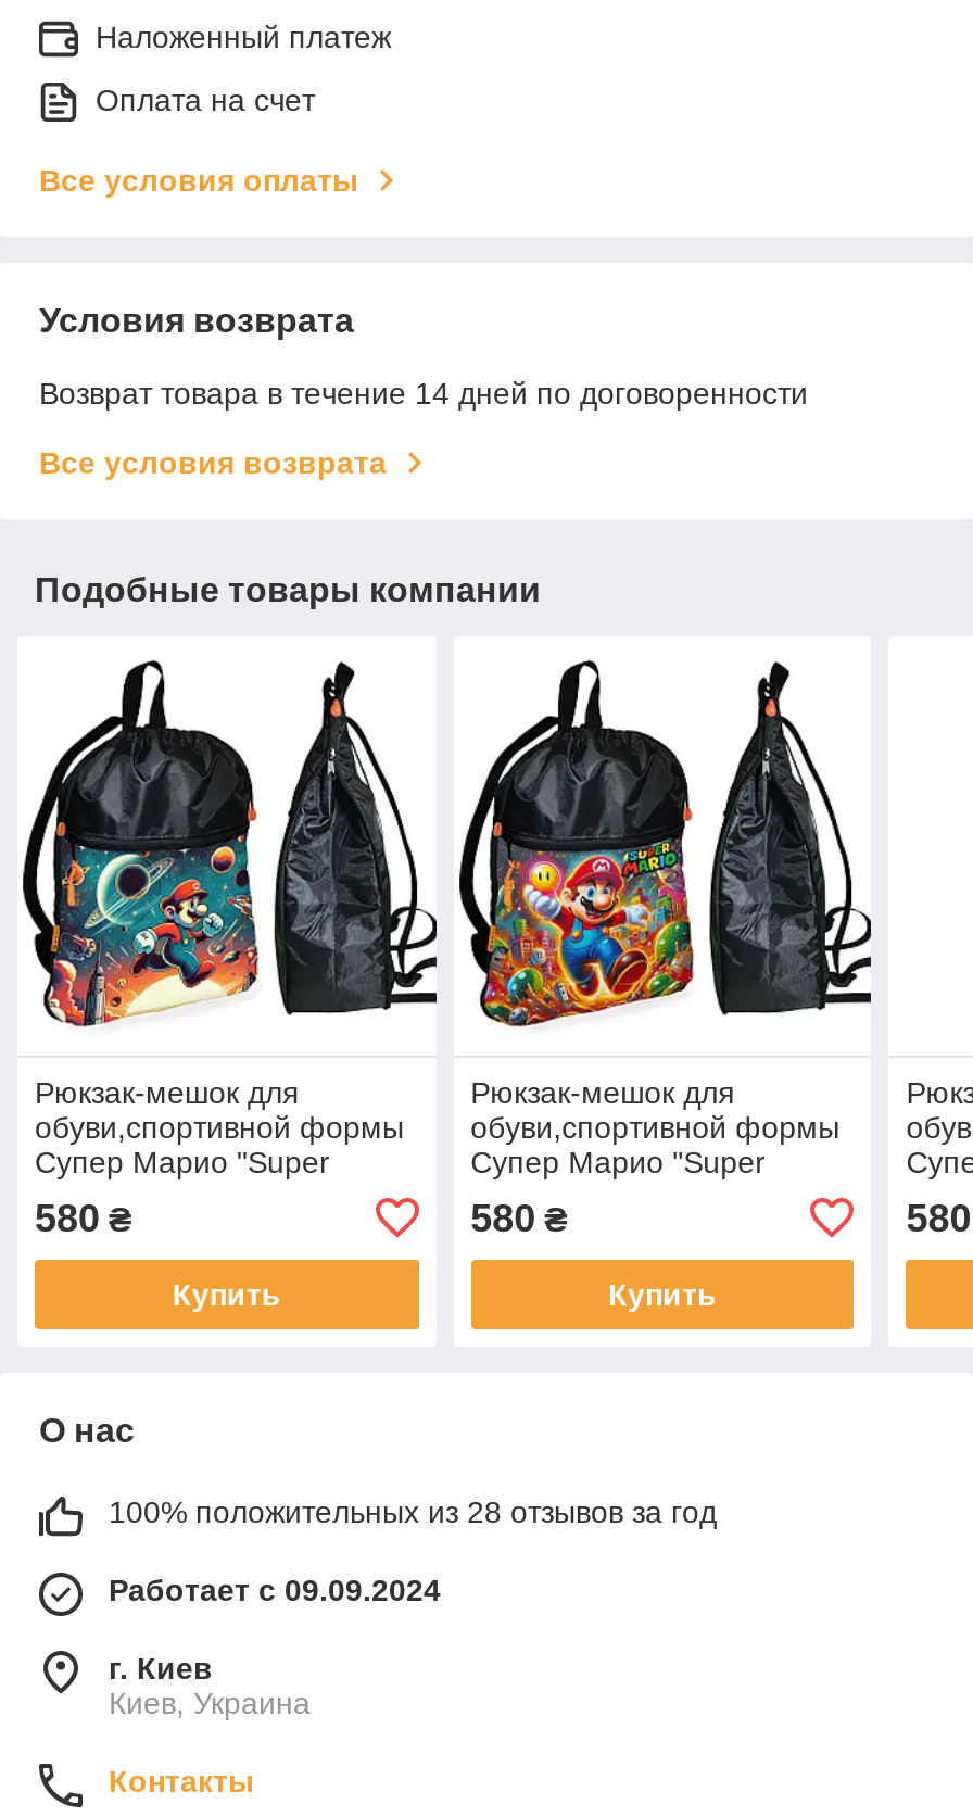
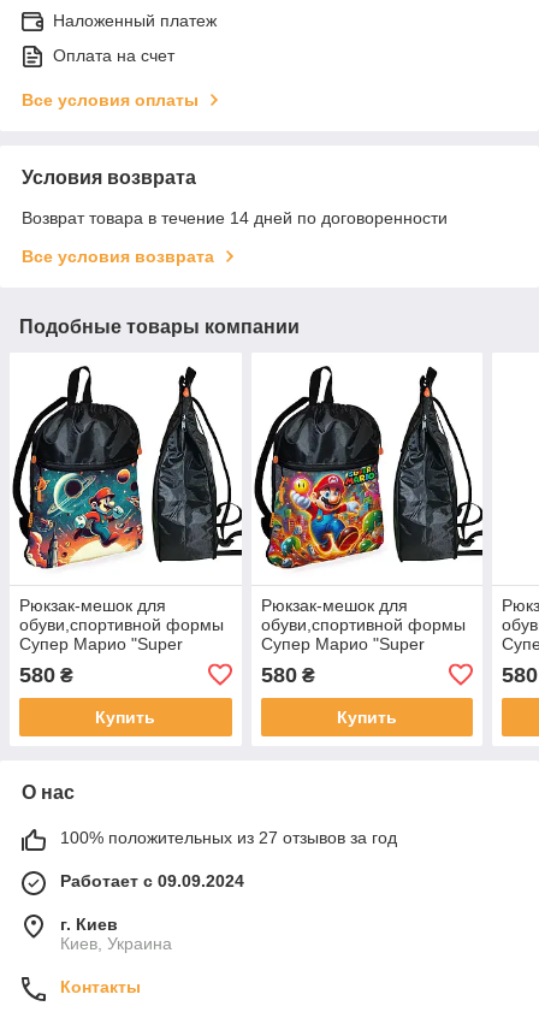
- 100% положительных из 28 отзывов за год
+ 100% положительных из 27 отзывов за год
